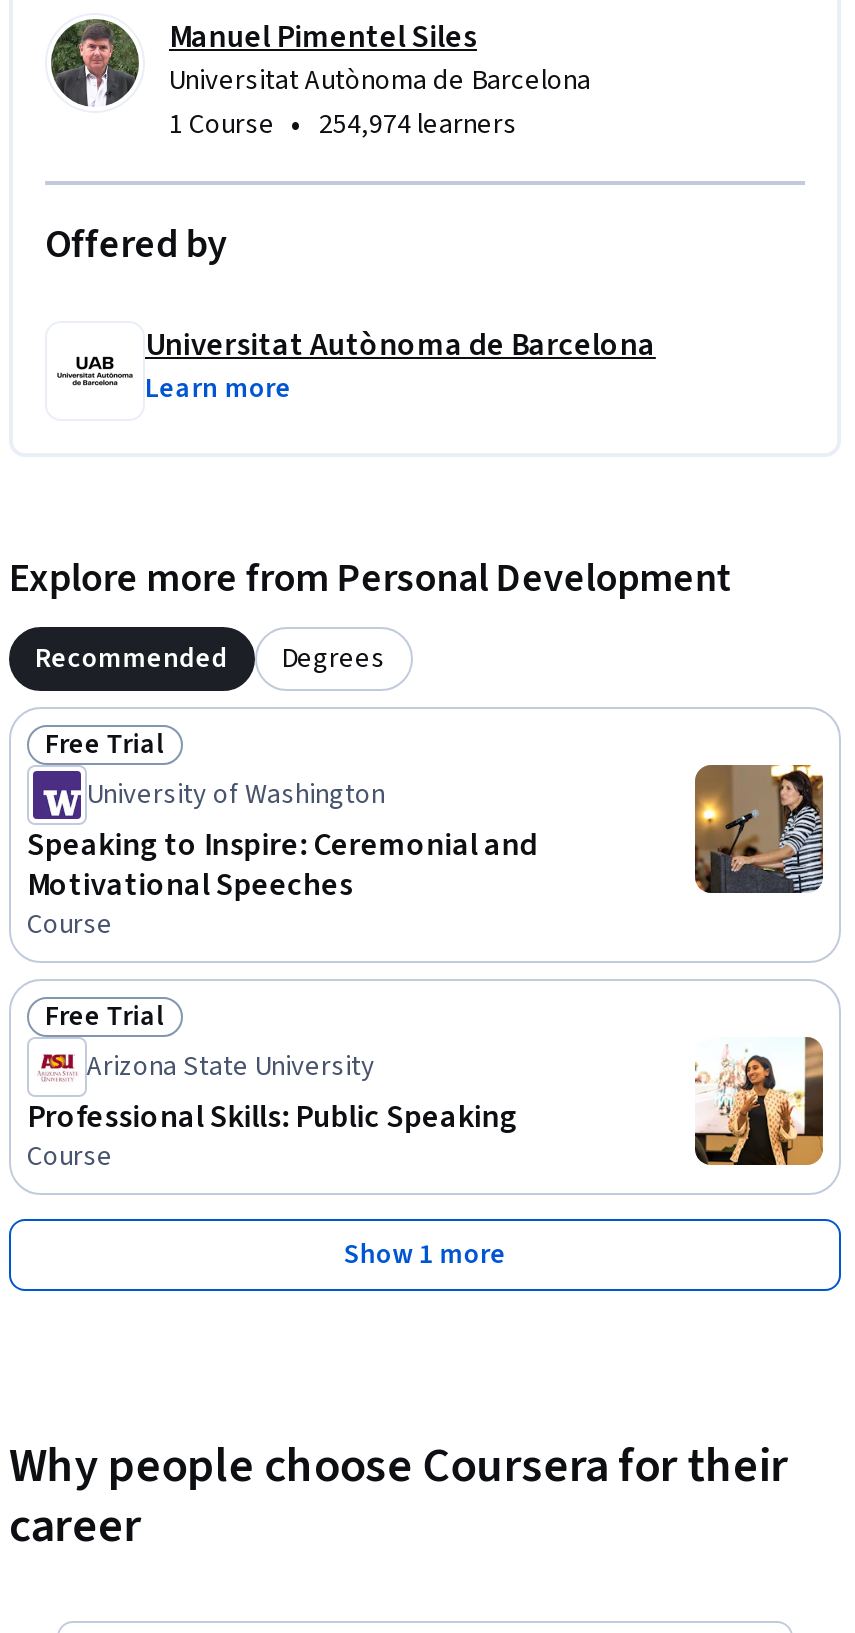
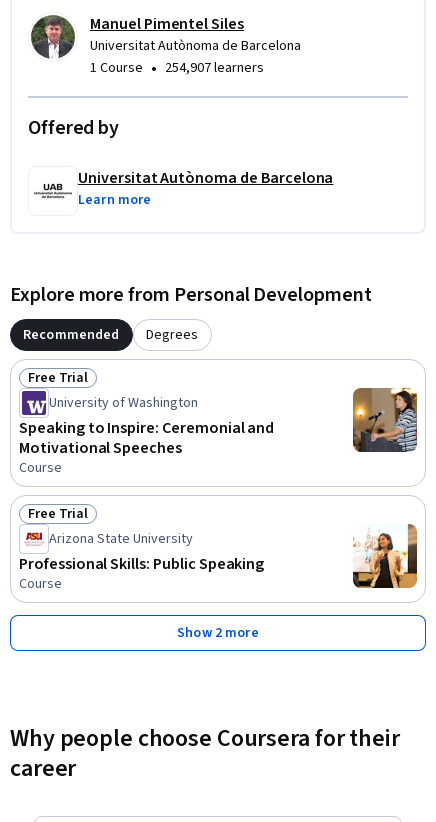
- 1 Course • 254,974 learners
+ 1 Course • 254,907 learners

- Show 1 more
+ Show 2 more
